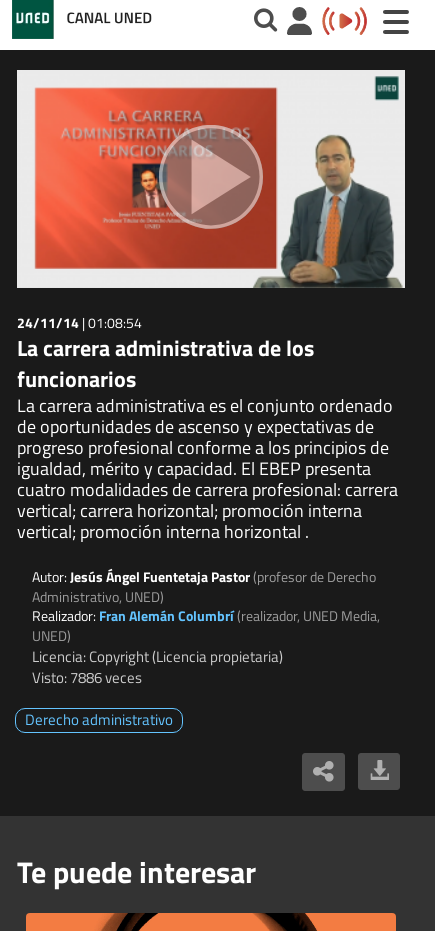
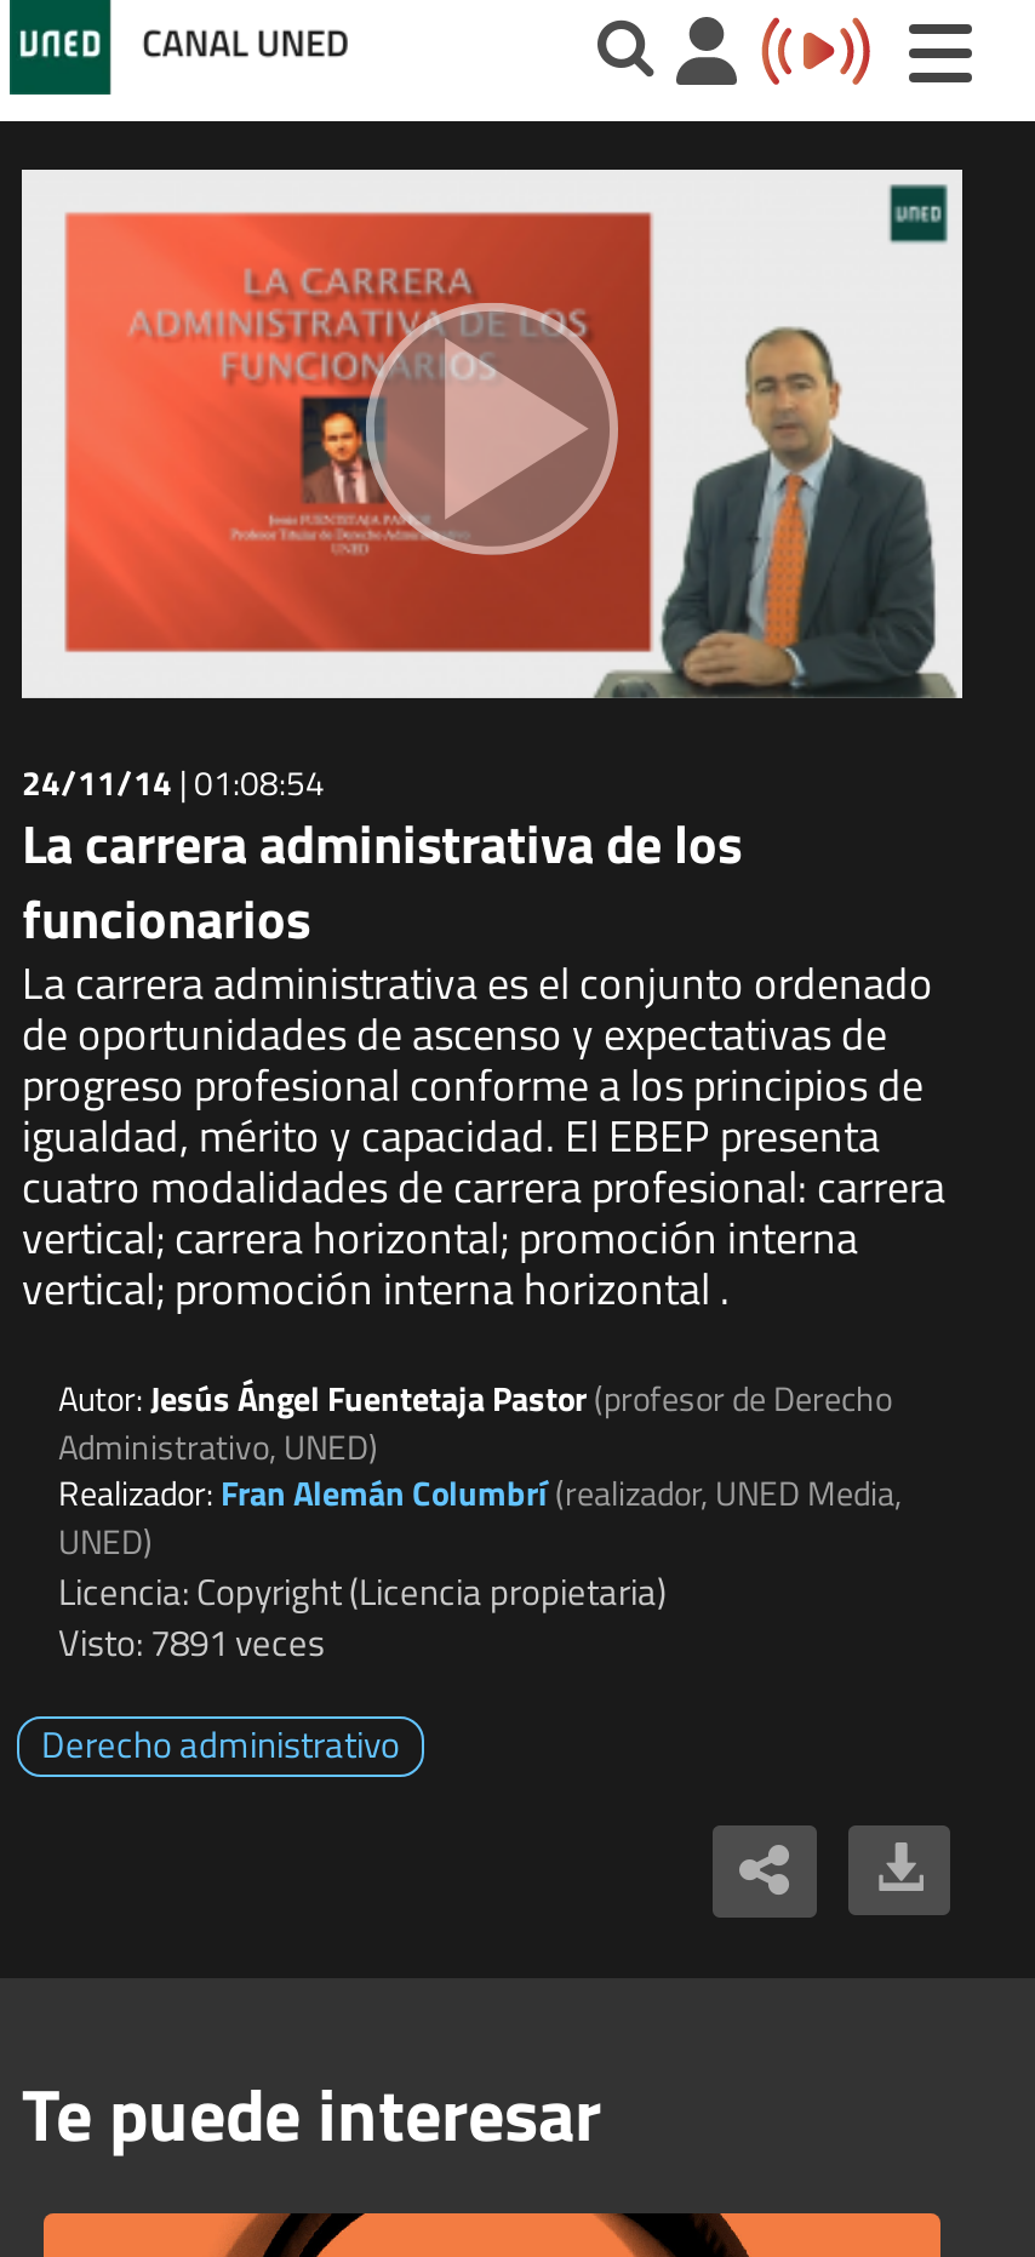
- Visto: 7886 veces
+ Visto: 7891 veces
